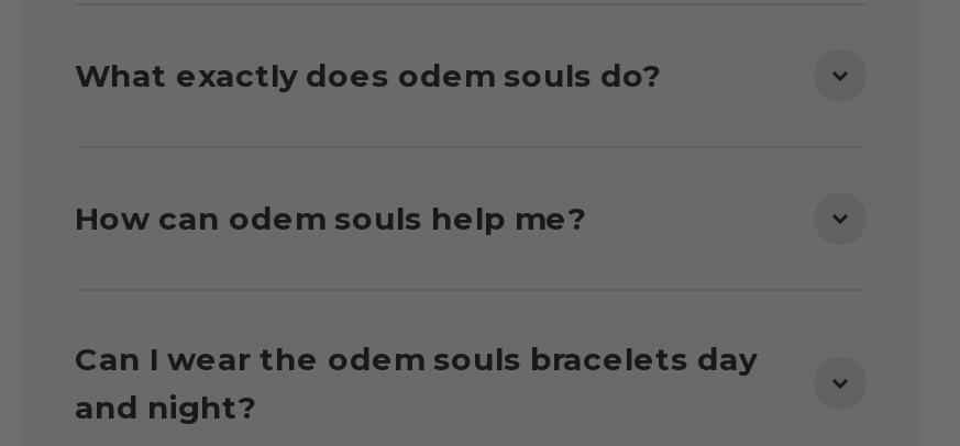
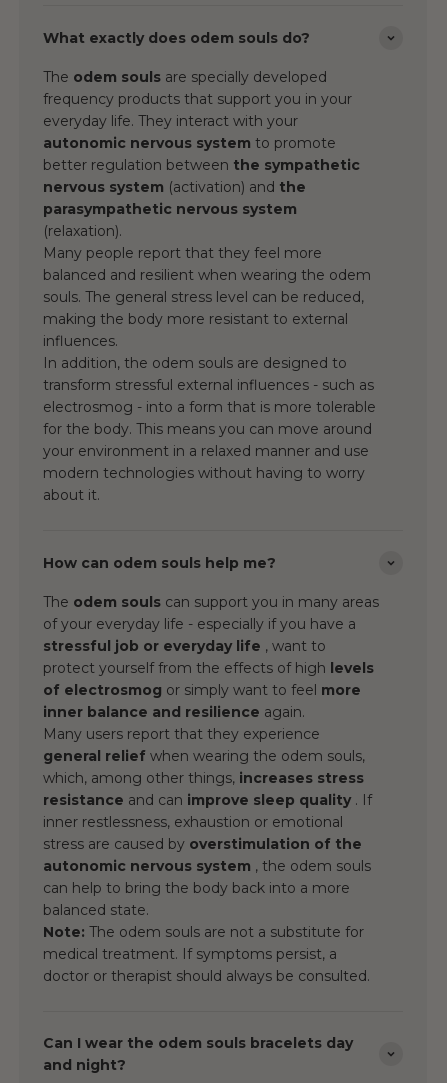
+ The odem souls are specially developed
+ frequency products that support you in your
+ everyday life. They interact with your
+ autonomic nervous system to promote
+ better regulation between the sympathetic
+ nervous system (activation) and the
+ parasympathetic nervous system
+ (relaxation).
+ Many people report that they feel more
+ balanced and resilient when wearing the odem
+ souls. The general stress level can be reduced,
+ making the body more resistant to external
+ influences.
+ In addition, the odem souls are designed to
+ transform stressful external influences - such as
+ electrosmog - into a form that is more tolerable
+ for the body. This means you can move around
+ your environment in a relaxed manner and use
+ modern technologies without having to worry
+ about it.

+ The odem souls can support you in many areas
+ of your everyday life - especially if you have a
+ stressful job or everyday life, want to
+ protect yourself from the effects of high levels
+ of electrosmog or simply want to feel more
+ inner balance and resilience again.
+ Many users report that they experience
+ general relief when wearing the odem souls,
+ which, among other things, increases stress
+ resistance and can improve sleep quality. If
+ inner restlessness, exhaustion or emotional
+ stress are caused by overstimulation of the
+ autonomic nervous system, the odem souls
+ can help to bring the body back into a more
+ balanced state.
+ Note: The odem souls are not a substitute for
+ medical treatment. If symptoms persist, a
+ doctor or therapist should always be consulted.
